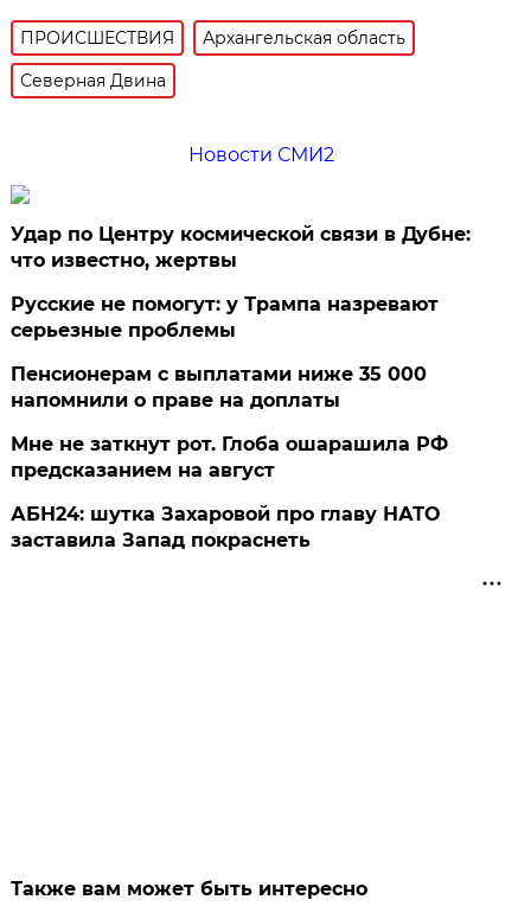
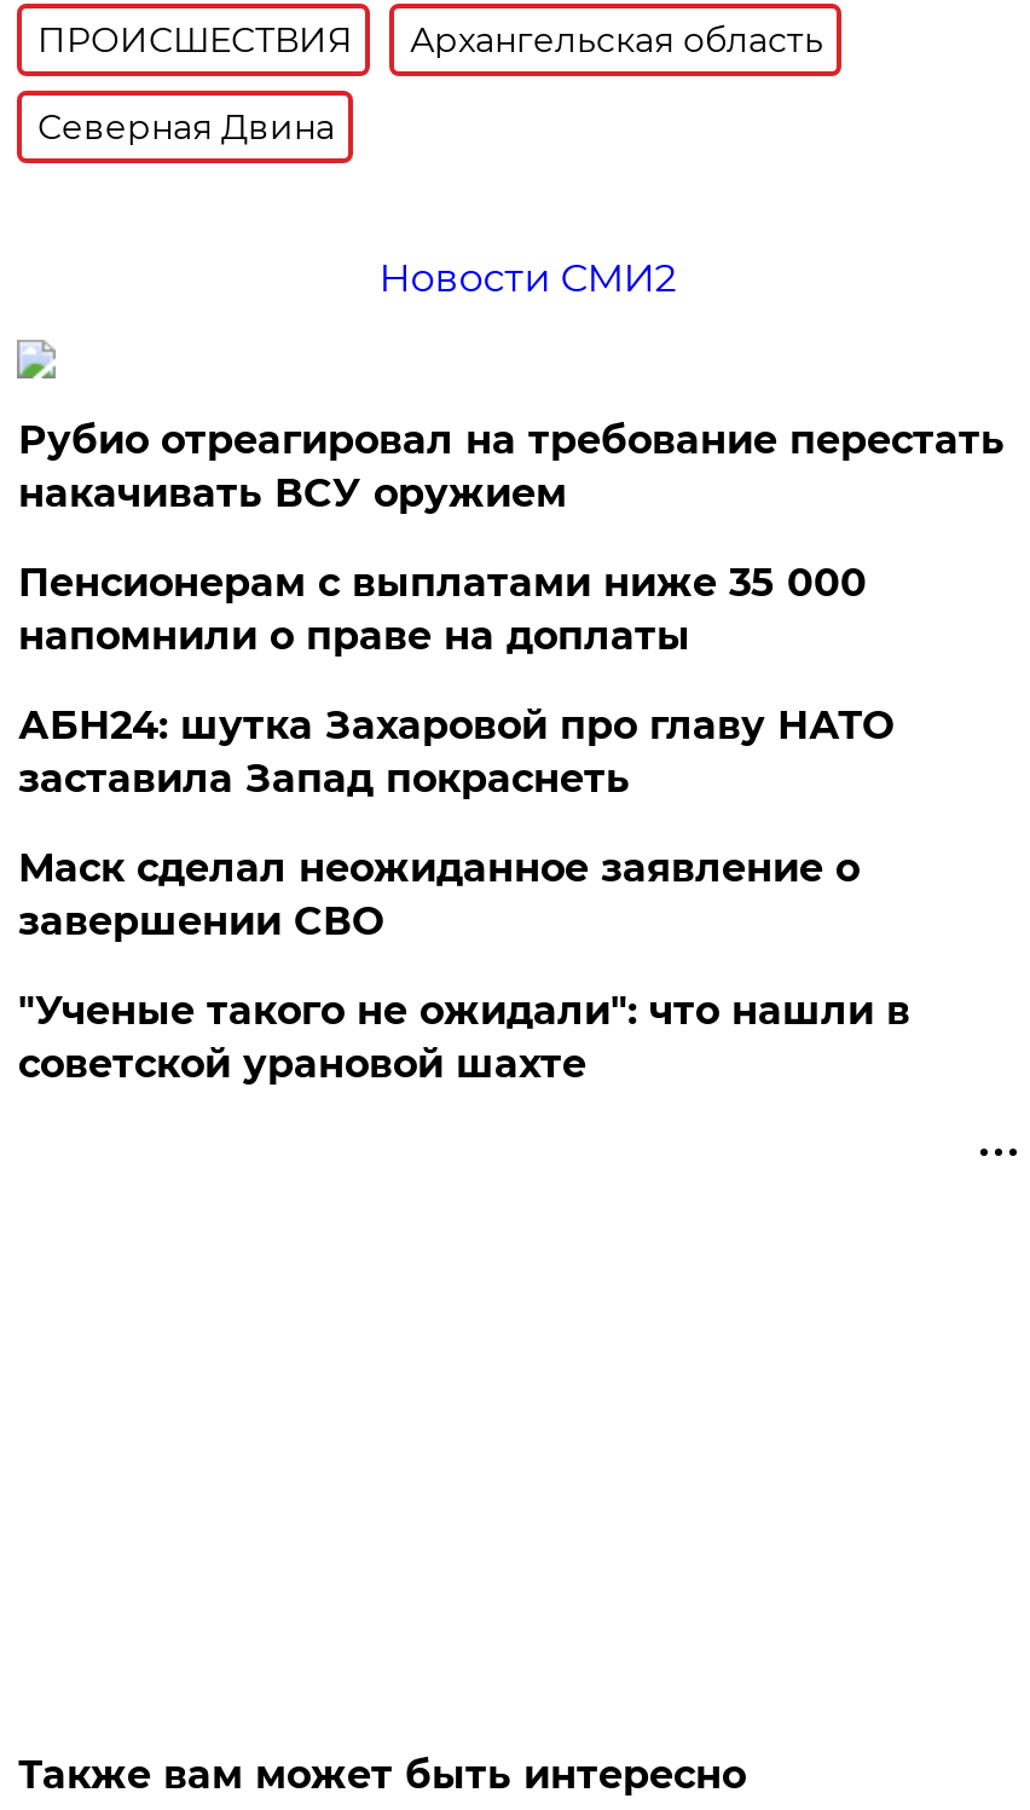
- Удар по Центру космической связи в Дубне:
- что известно, жертвы
- Русские не помогут: у Трампа назревают
- серьезные проблемы
+ Рубио отреагировал на требование перестать
+ накачивать ВСУ оружием

moved up: Пенсионерам с выплатами ниже 35 000 | напомнили о праве на доплаты

- Мне не заткнут рот. Глоба ошарашила РФ
- предсказанием на август

moved up: АБН24: шутка Захаровой про главу НАТО | заставила Запад покраснеть

+ Маск сделал неожиданное заявление о
+ завершении СВО
+ "Ученые такого не ожидали": что нашли в
+ советской урановой шахте
